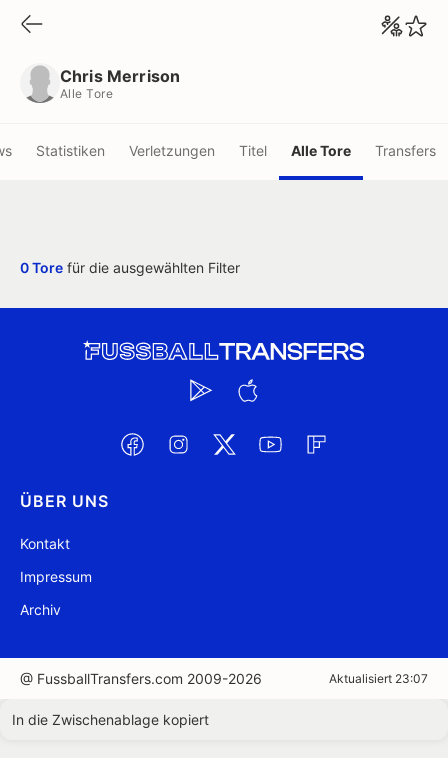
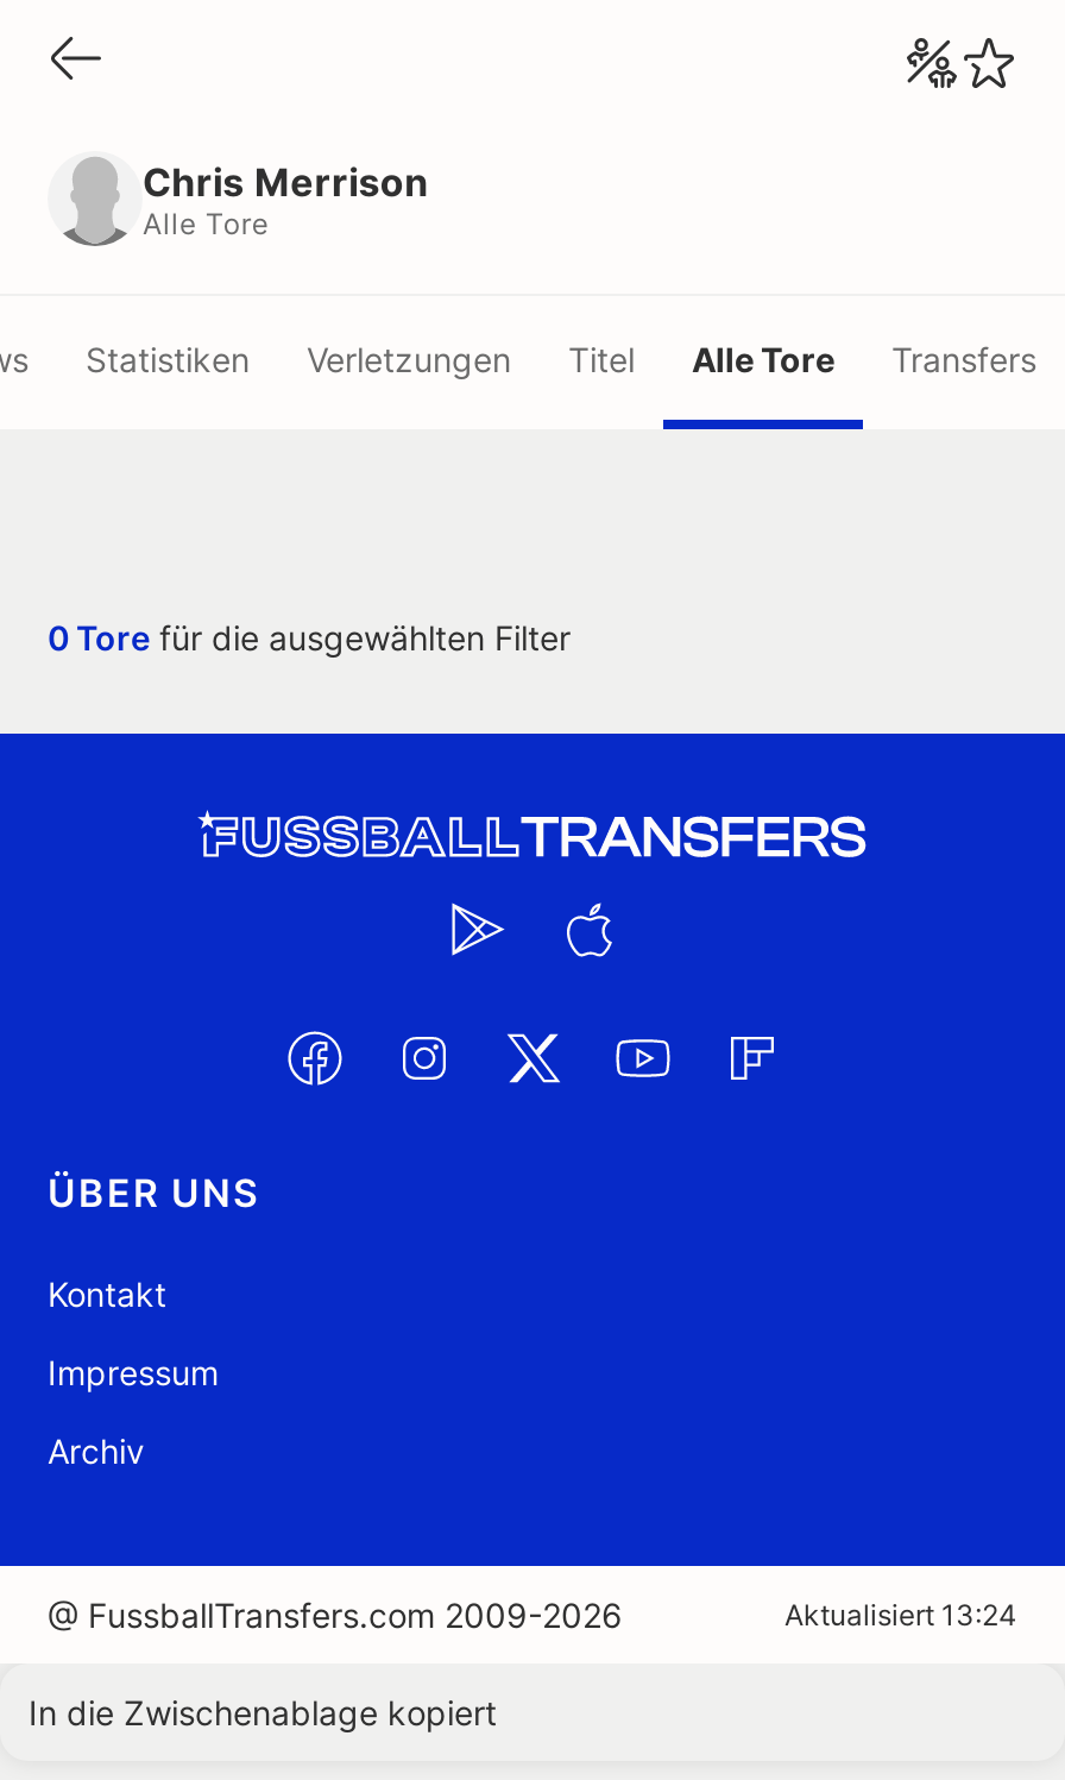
- Aktualisiert 23:07
+ Aktualisiert 13:24
